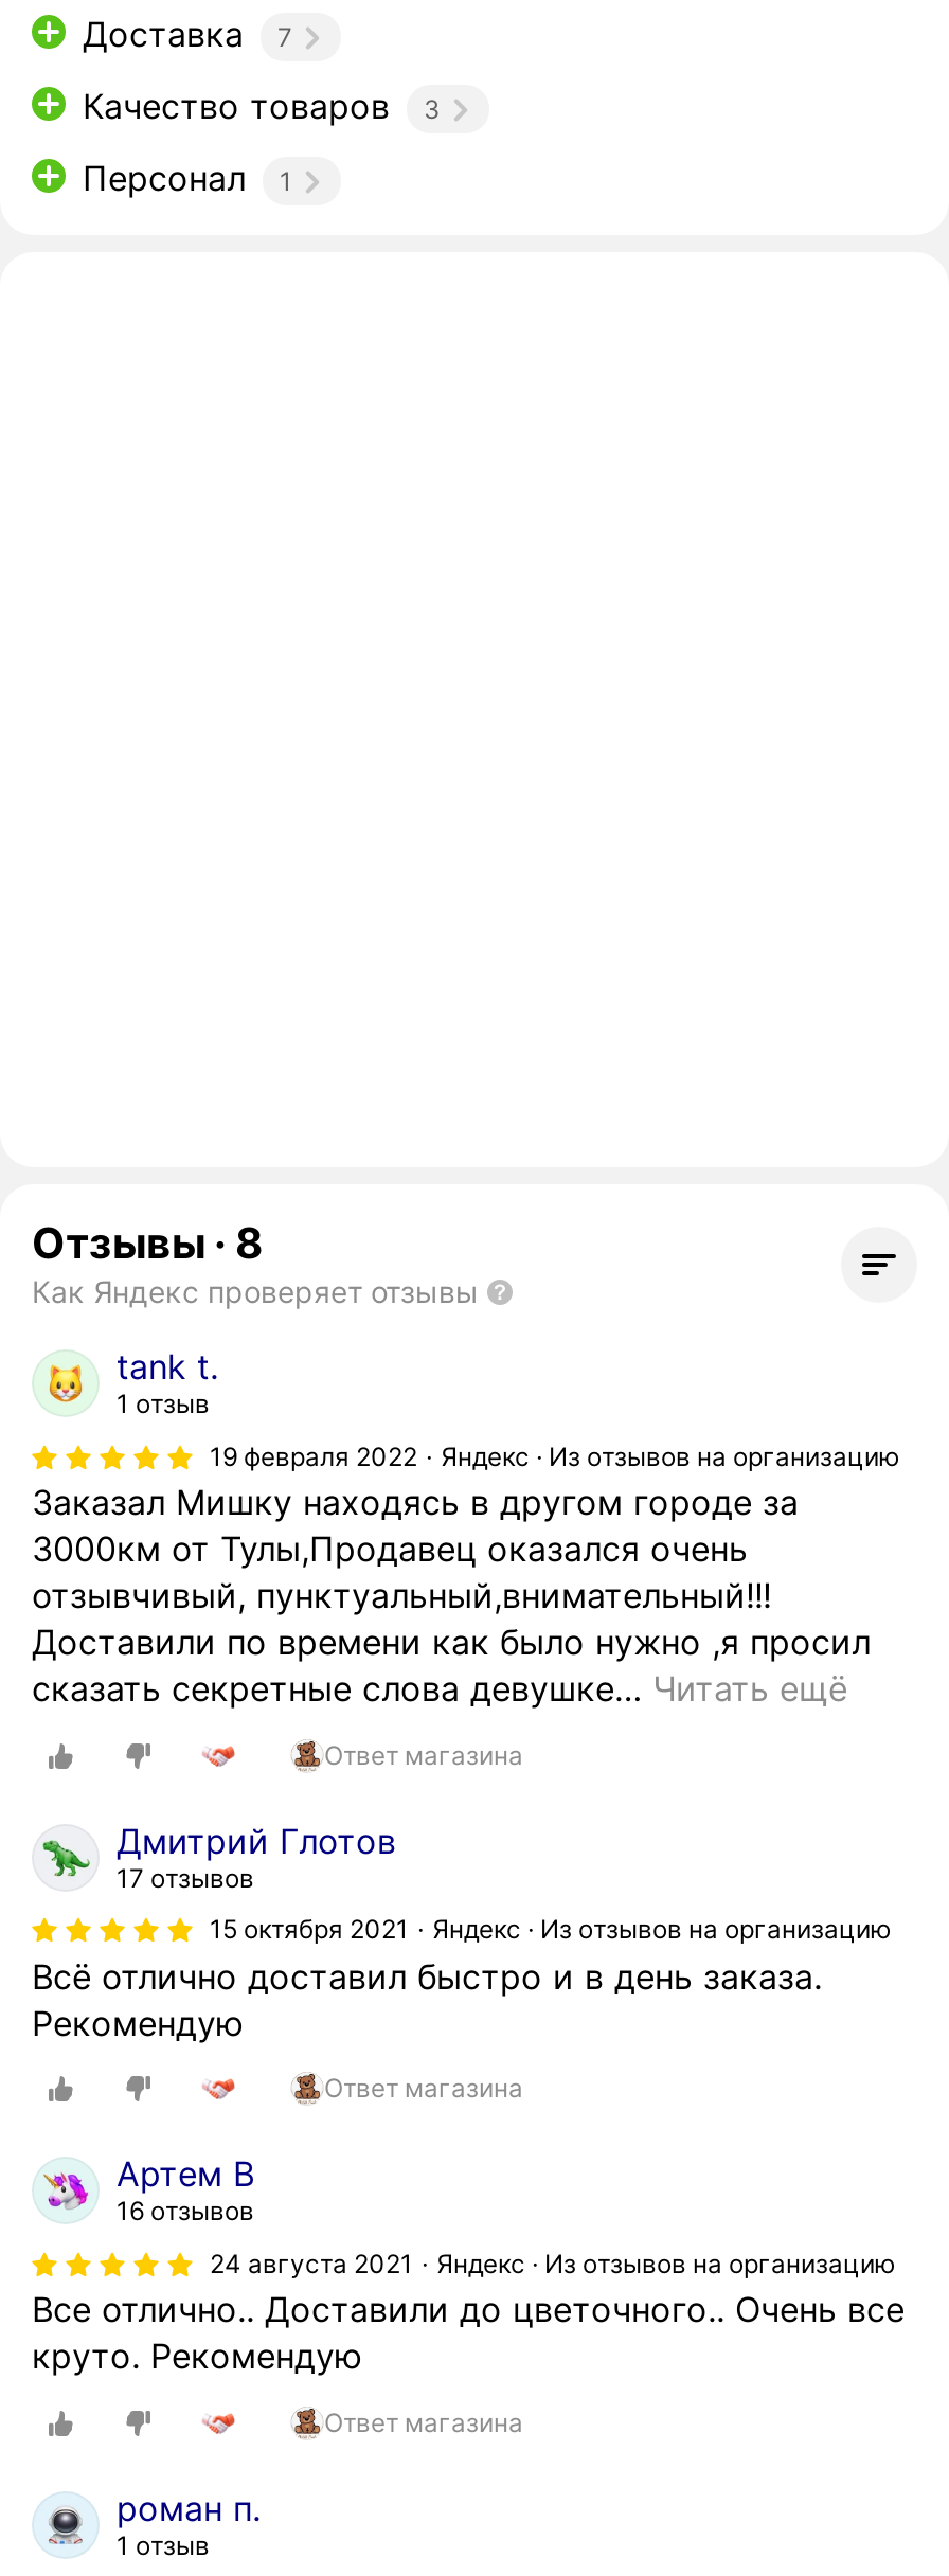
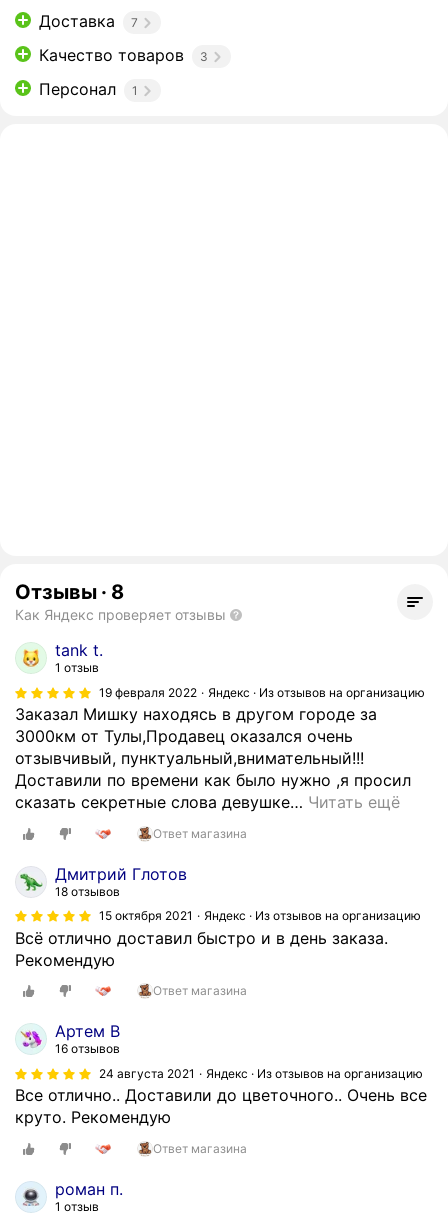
- 17 отзывов
+ 18 отзывов
